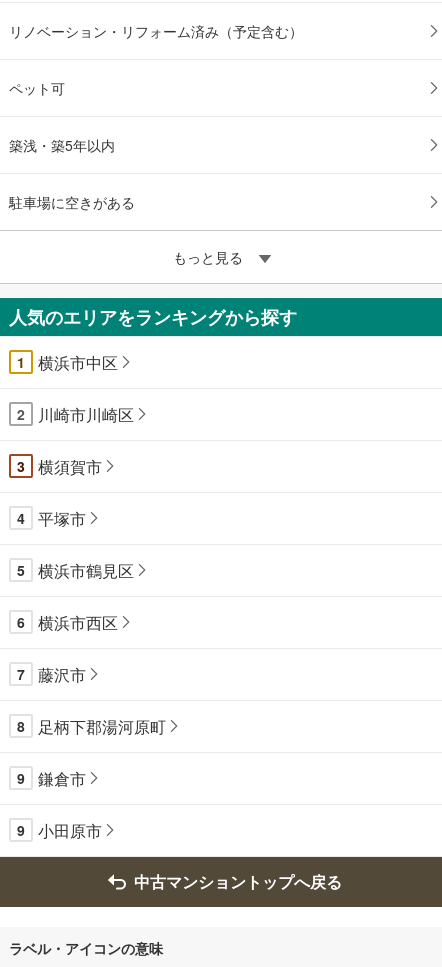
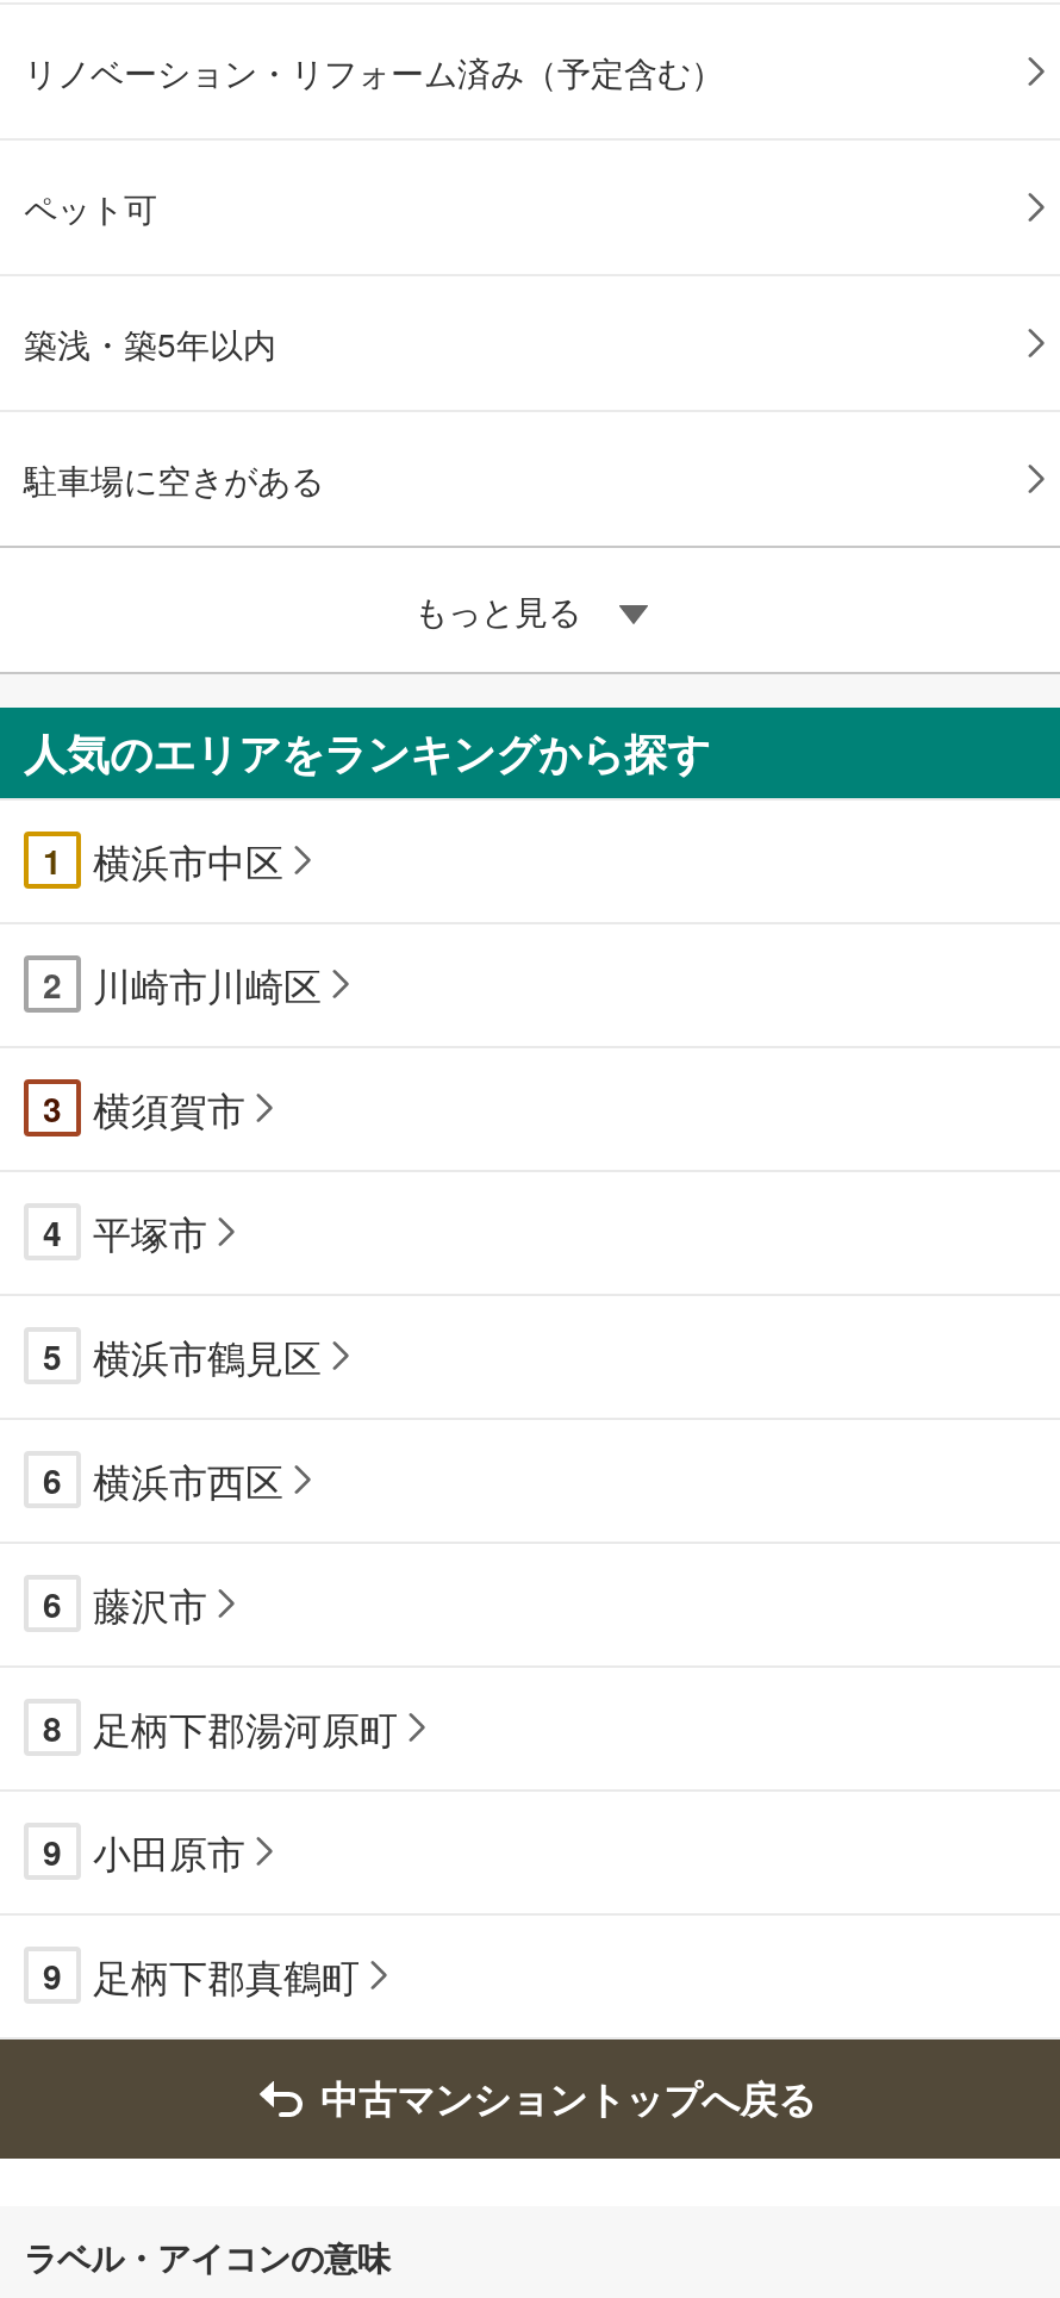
- 7 藤沢市
+ 6 藤沢市

- 鎌倉市

+ 足柄下郡真鶴町

moved up: 小田原市
